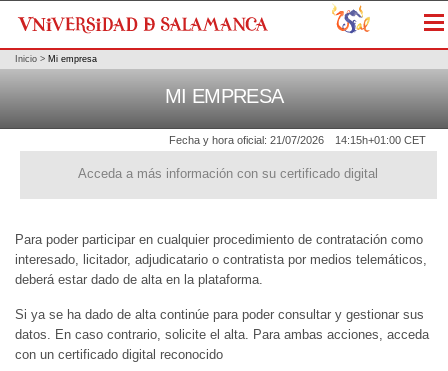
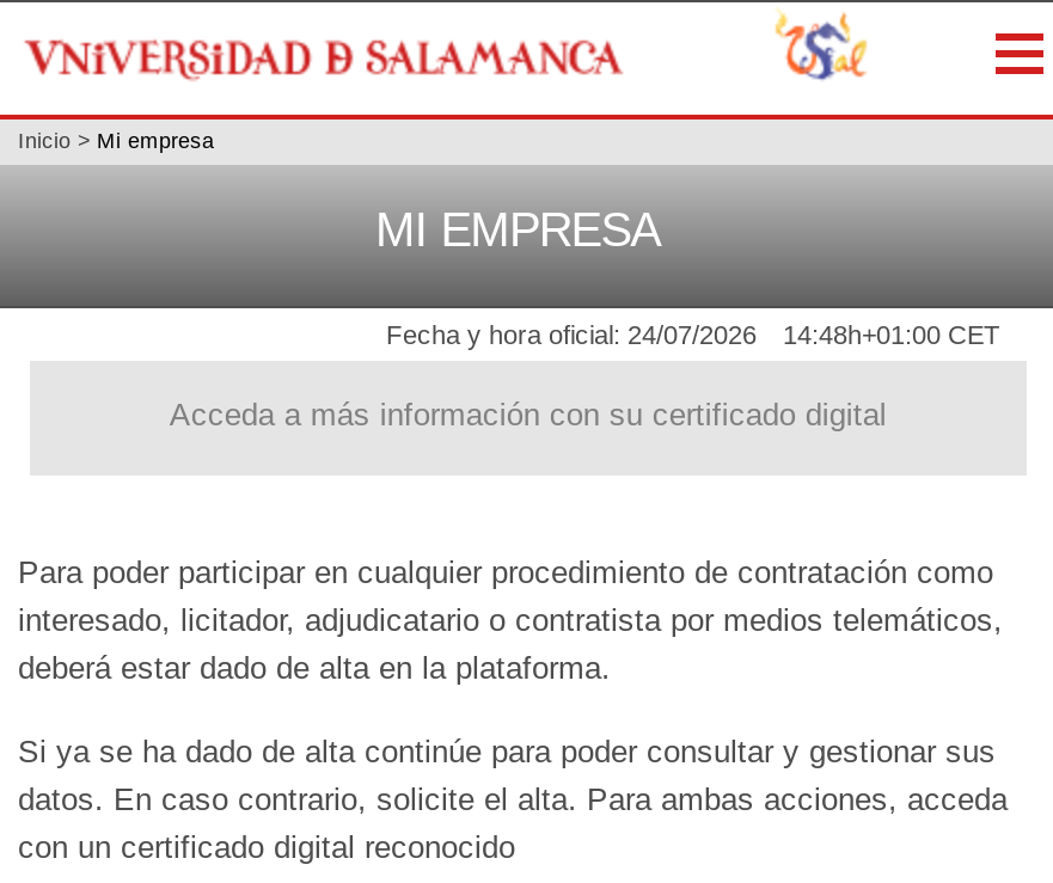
- Fecha y hora oficial: 21/07/2026
+ Fecha y hora oficial: 24/07/2026

- 14:15h+01:00 CET
+ 14:48h+01:00 CET
